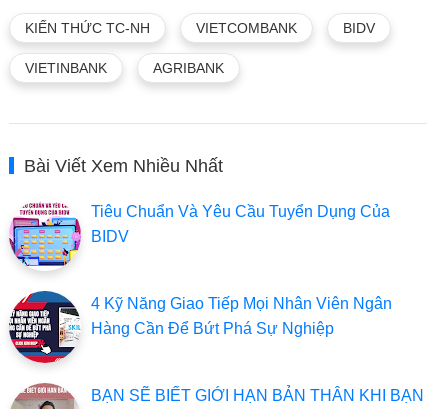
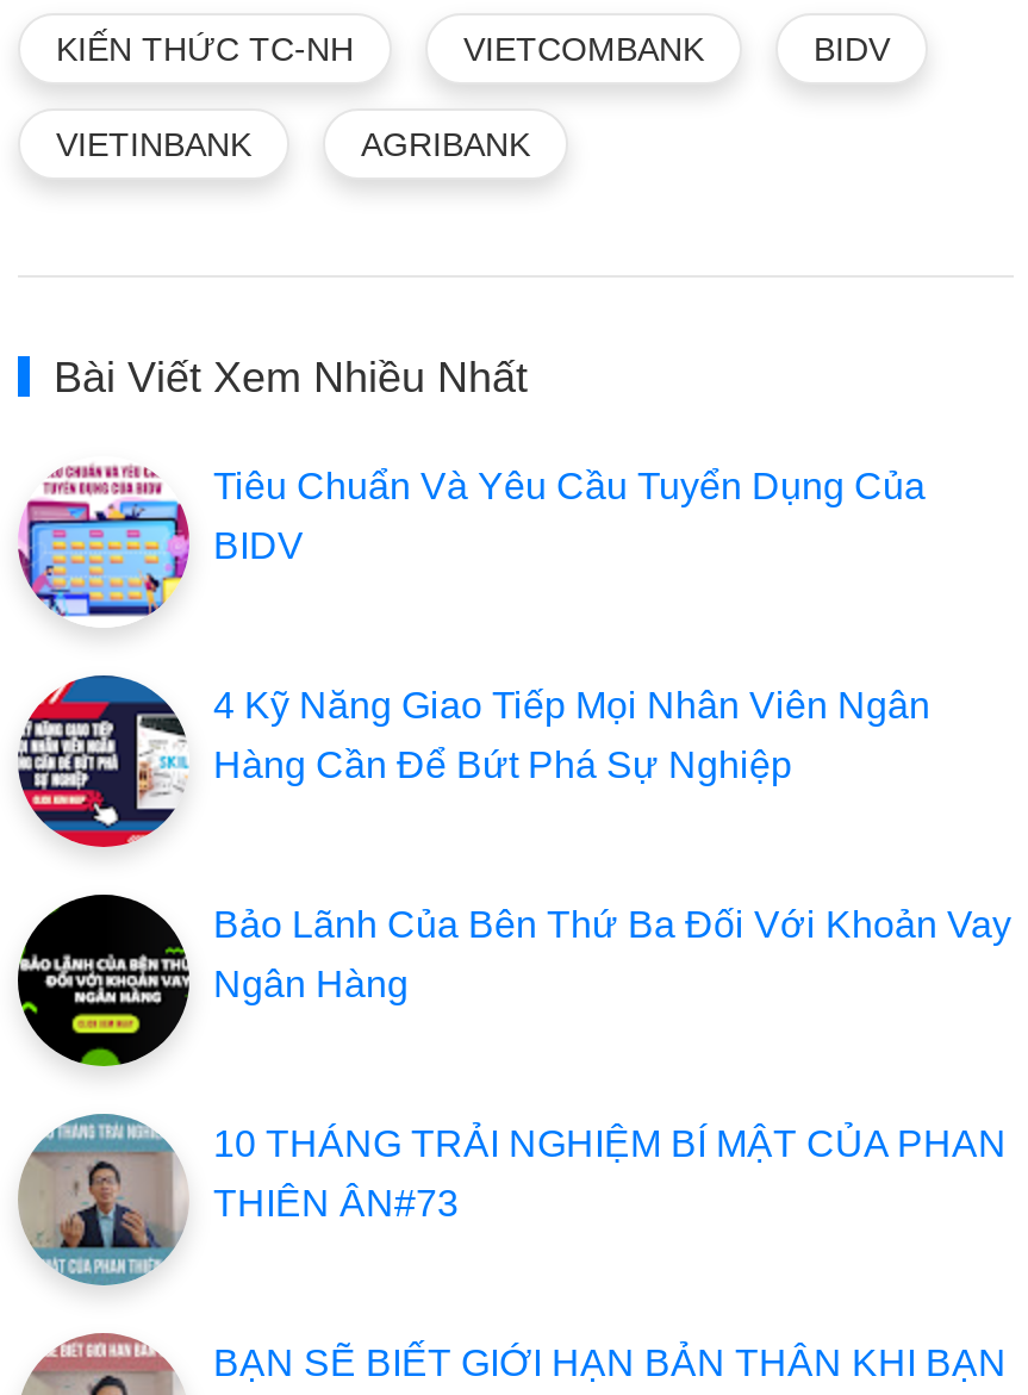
+ [image]
+ Bảo Lãnh Của Bên Thứ Ba Đối Với Khoản Vay
+ Ngân Hàng

+ [image]
+ 10 THÁNG TRẢI NGHIỆM BÍ MẬT CỦA PHAN
+ THIÊN ÂN#73
